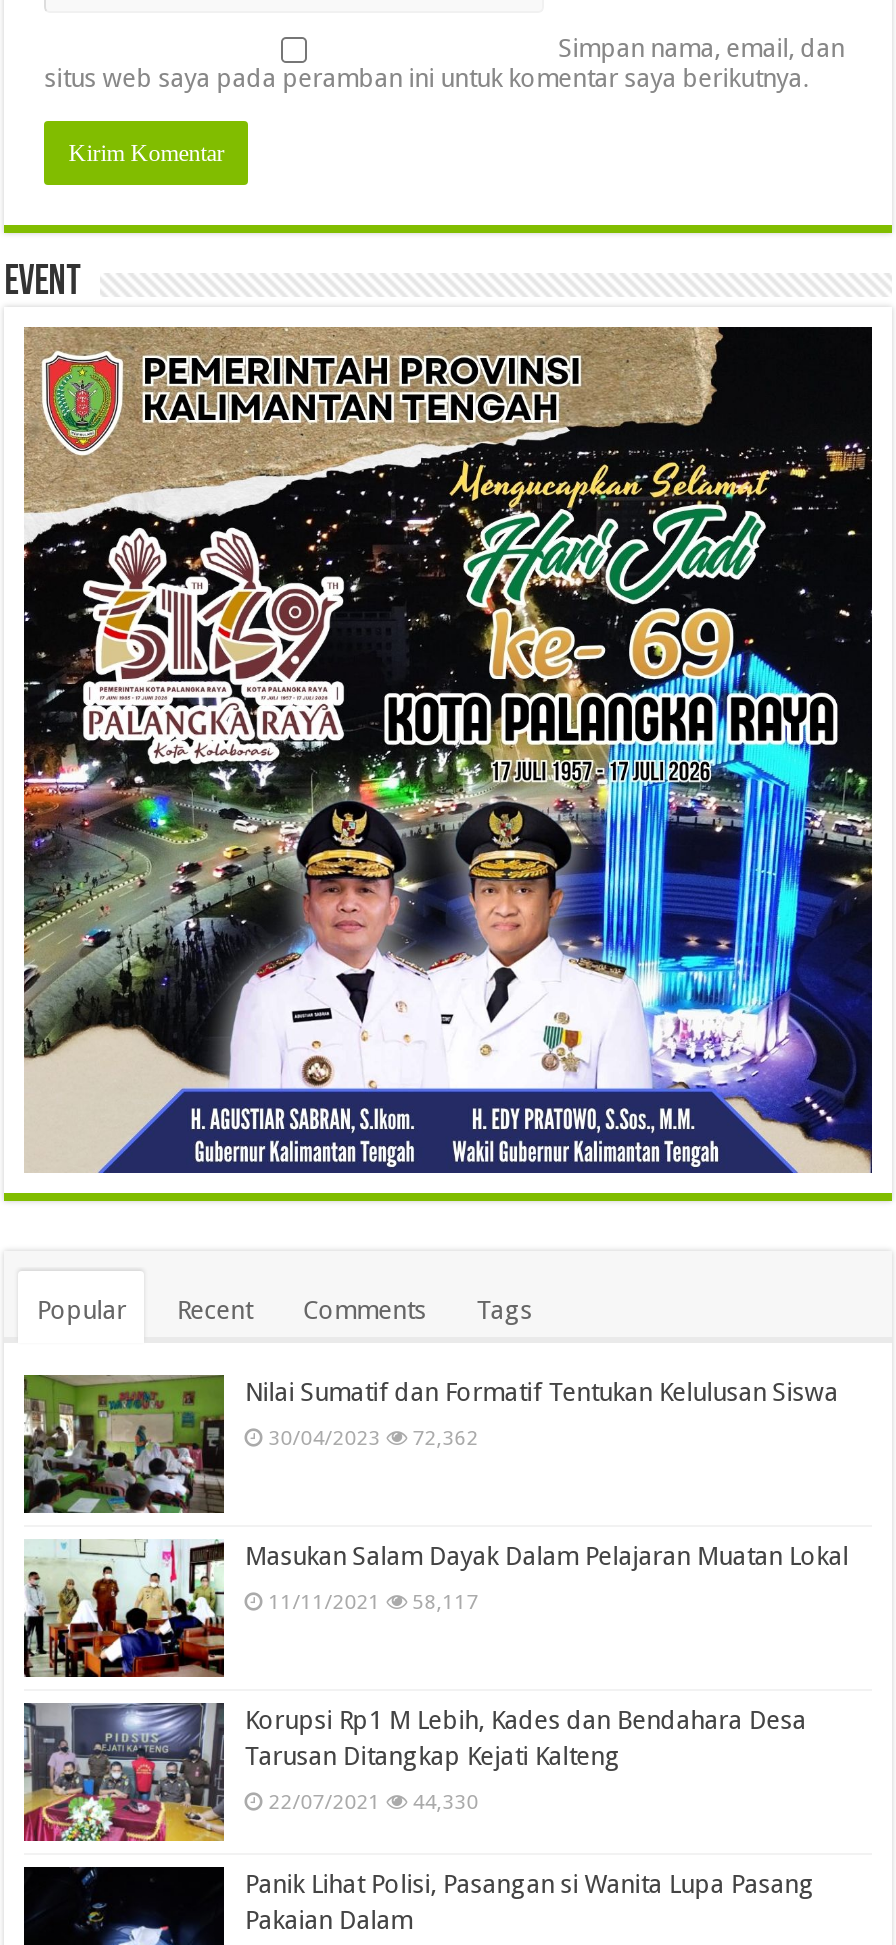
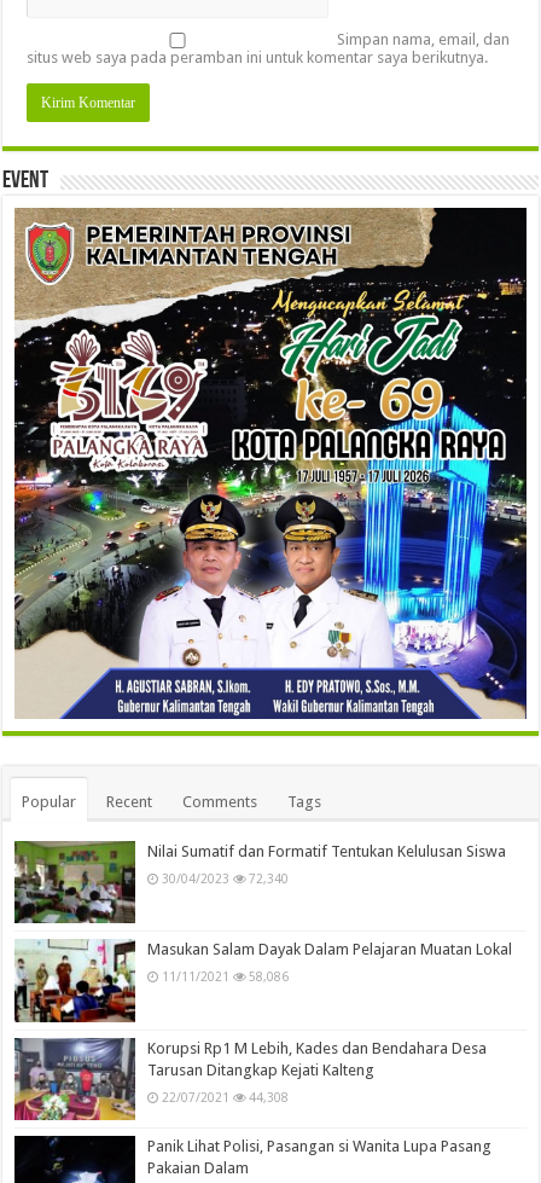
- 30/04/2023 72,362
+ 30/04/2023 72,340

- 11/11/2021 58,117
+ 11/11/2021 58,086

- 22/07/2021 44,330
+ 22/07/2021 44,308
